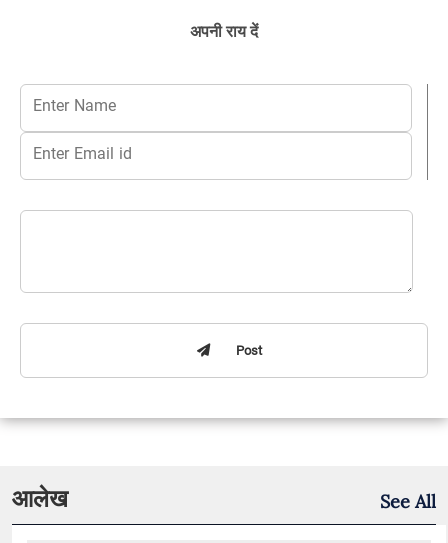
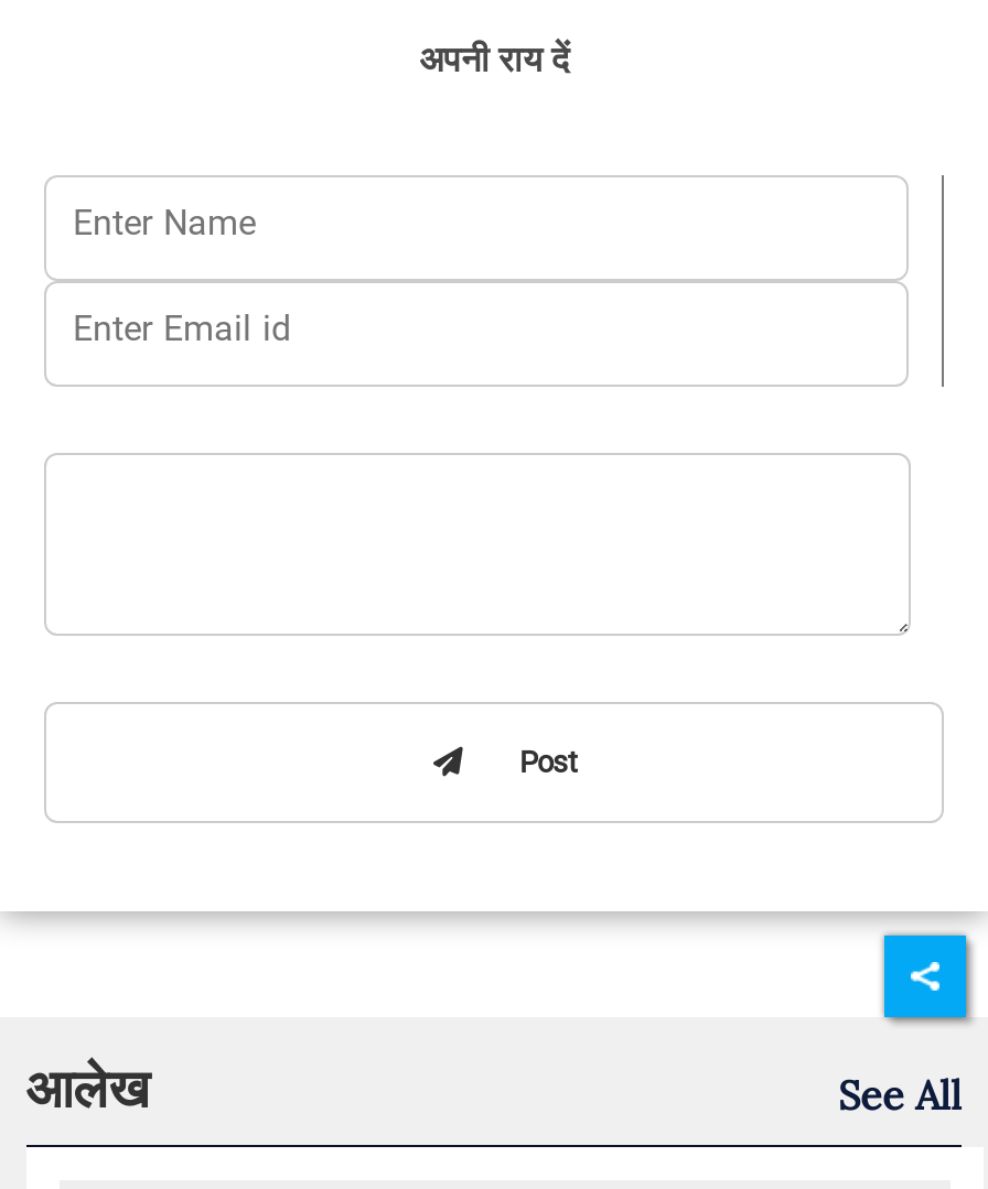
+ [image]
